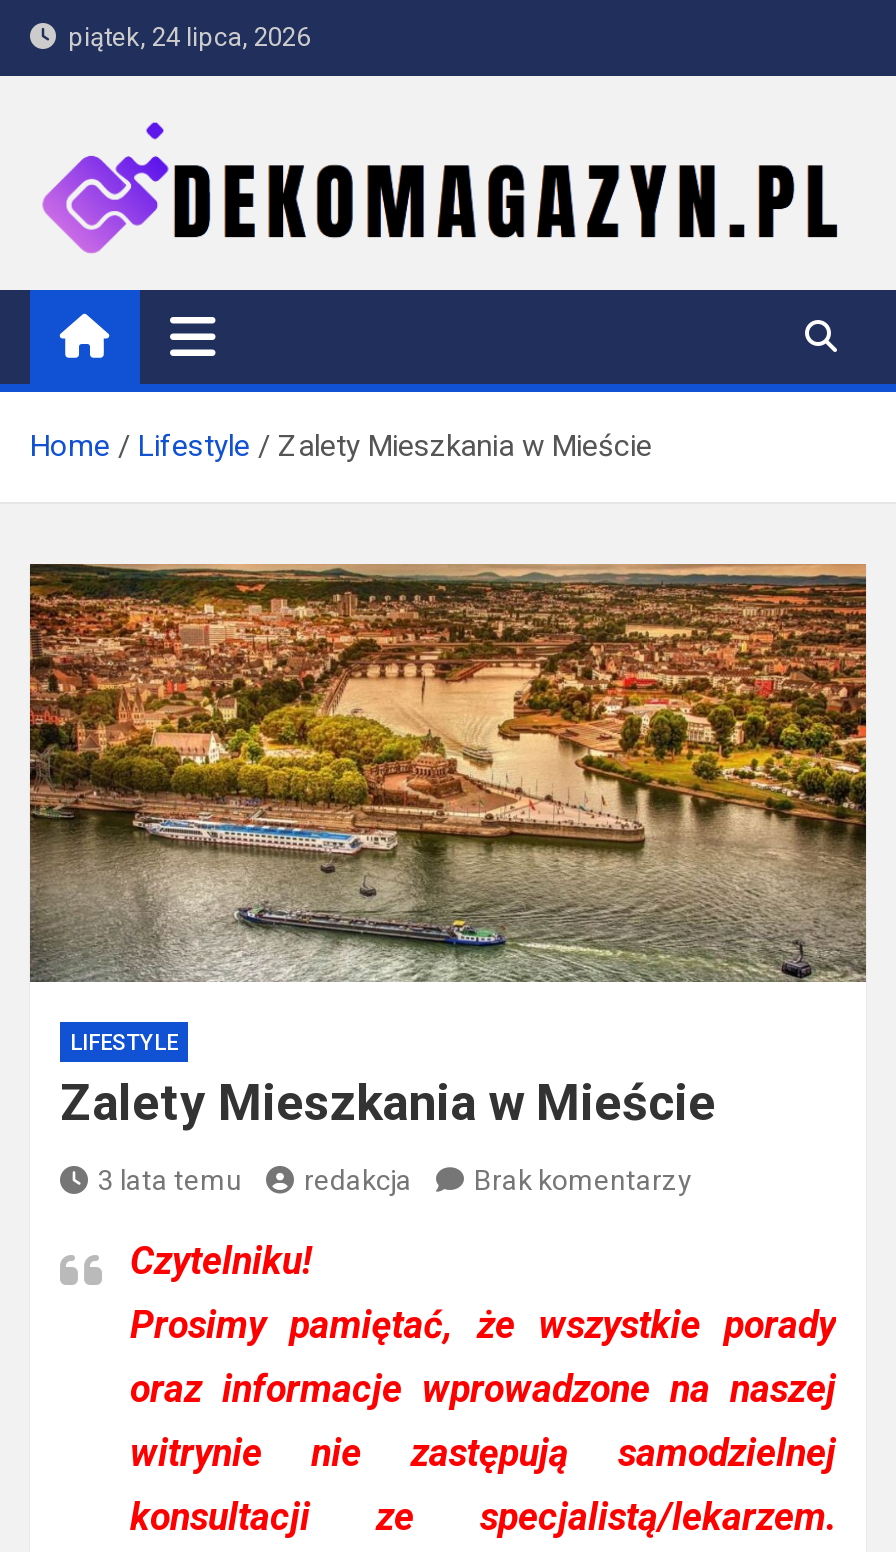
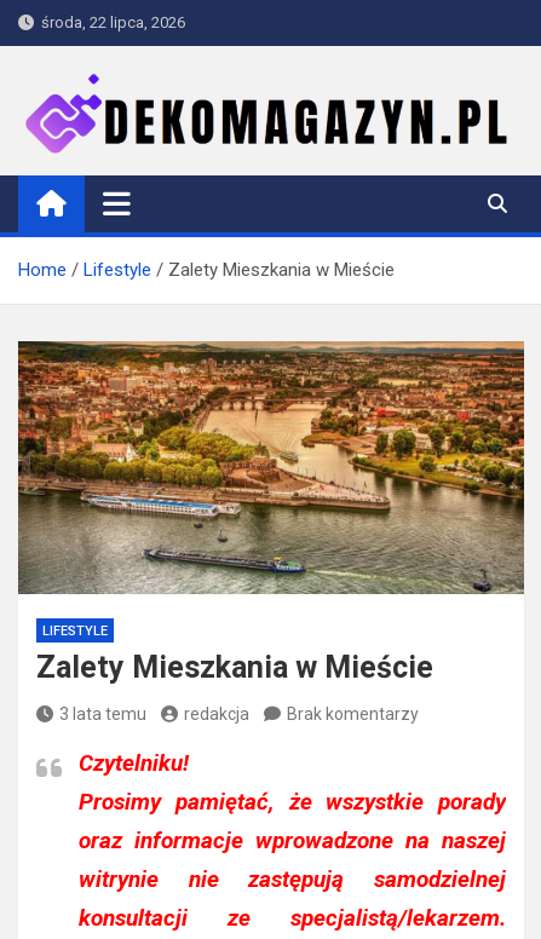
- piątek, 24 lipca, 2026
+ środa, 22 lipca, 2026
